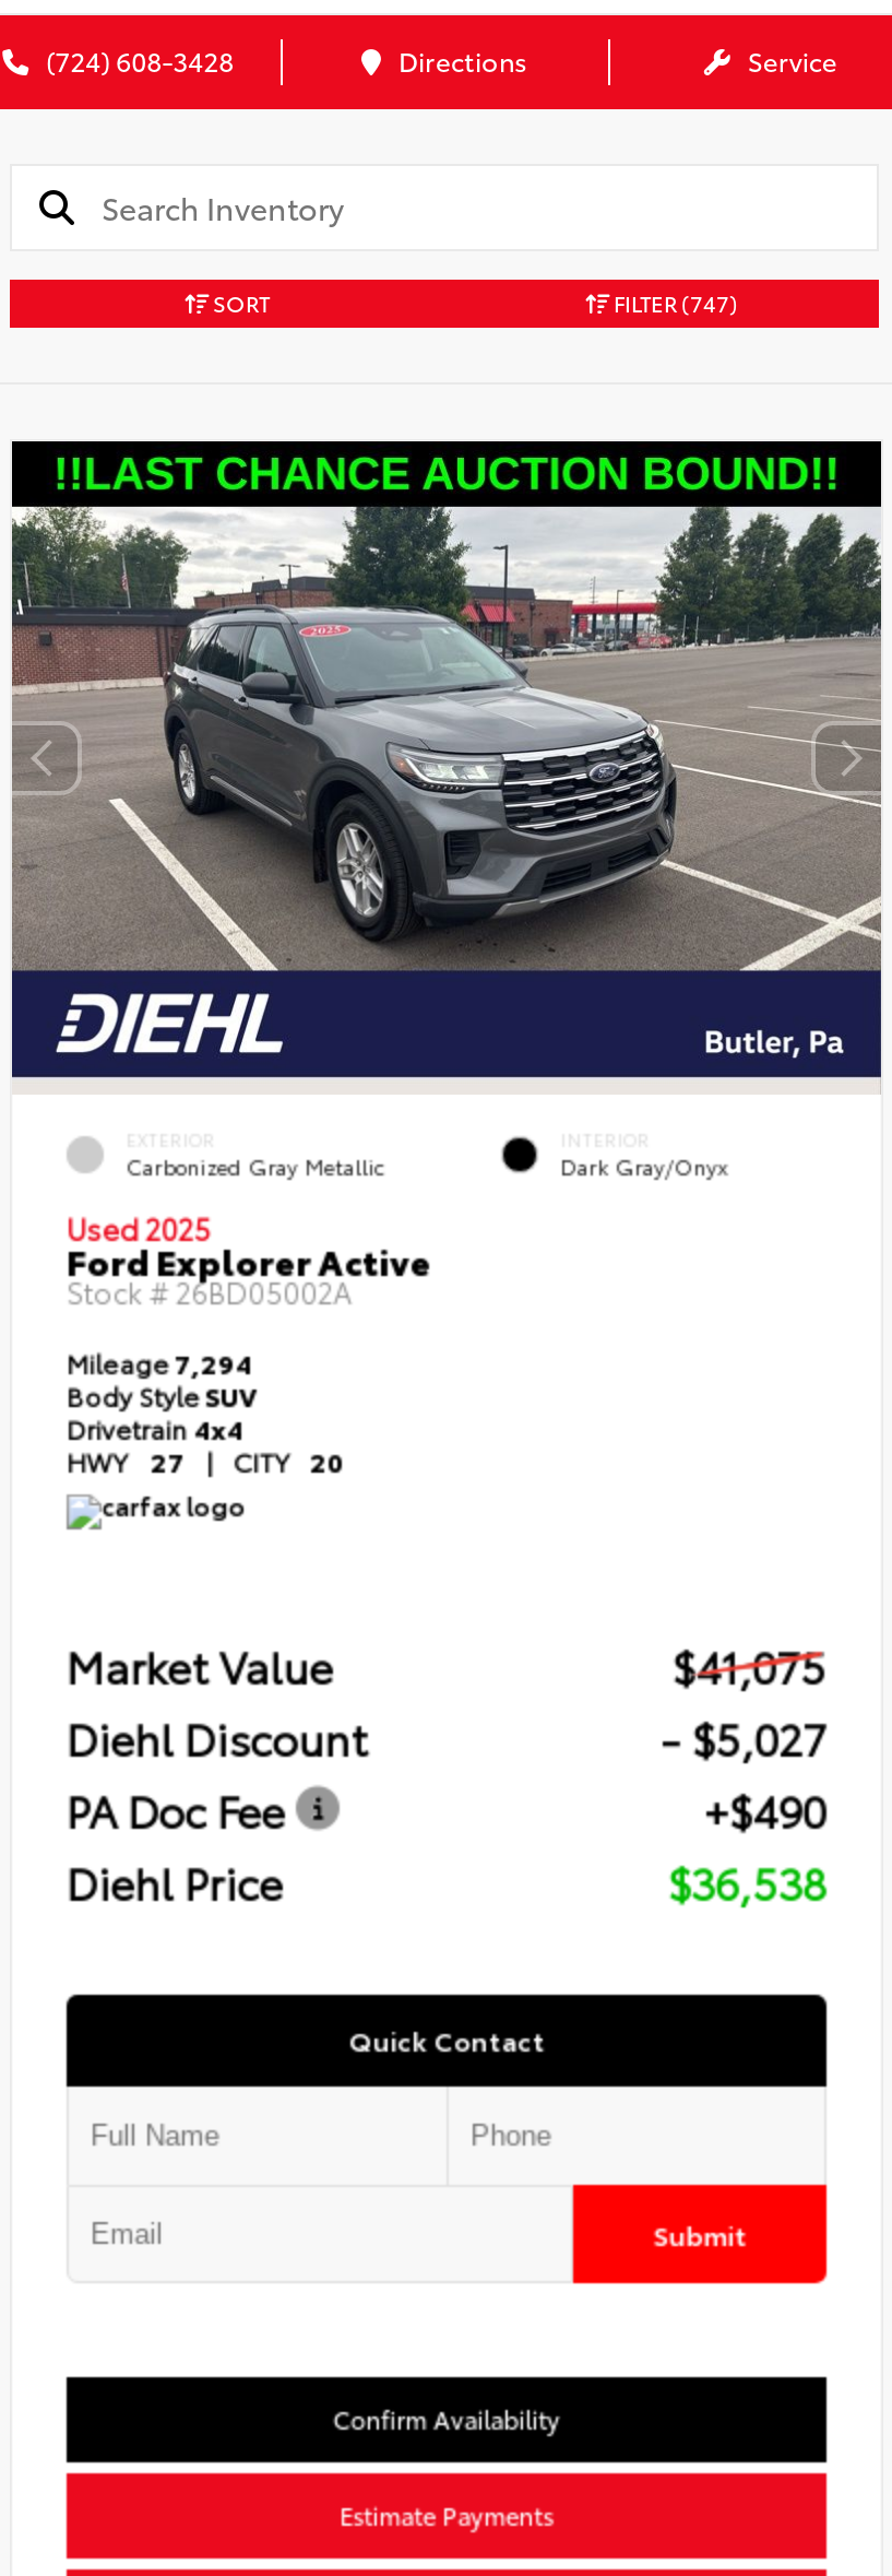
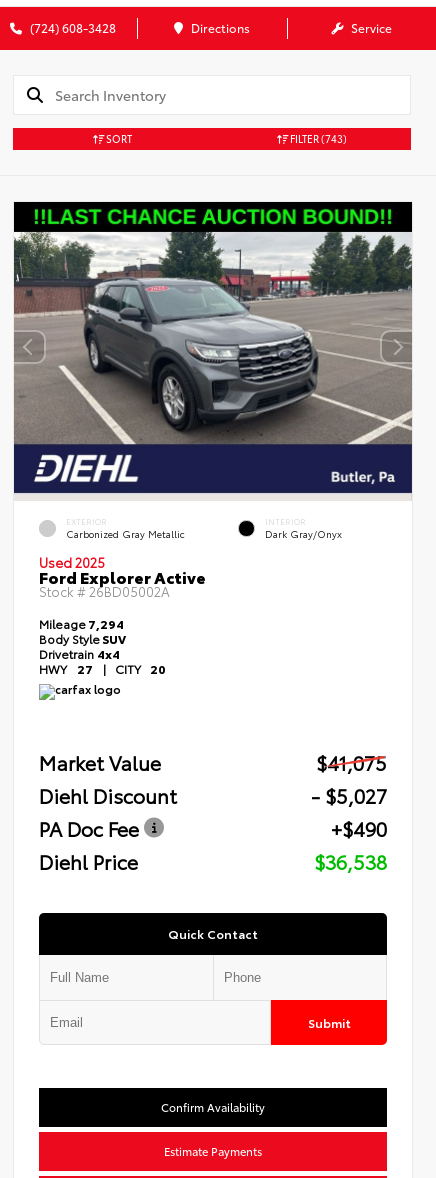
- FILTER (747)
+ FILTER (743)
